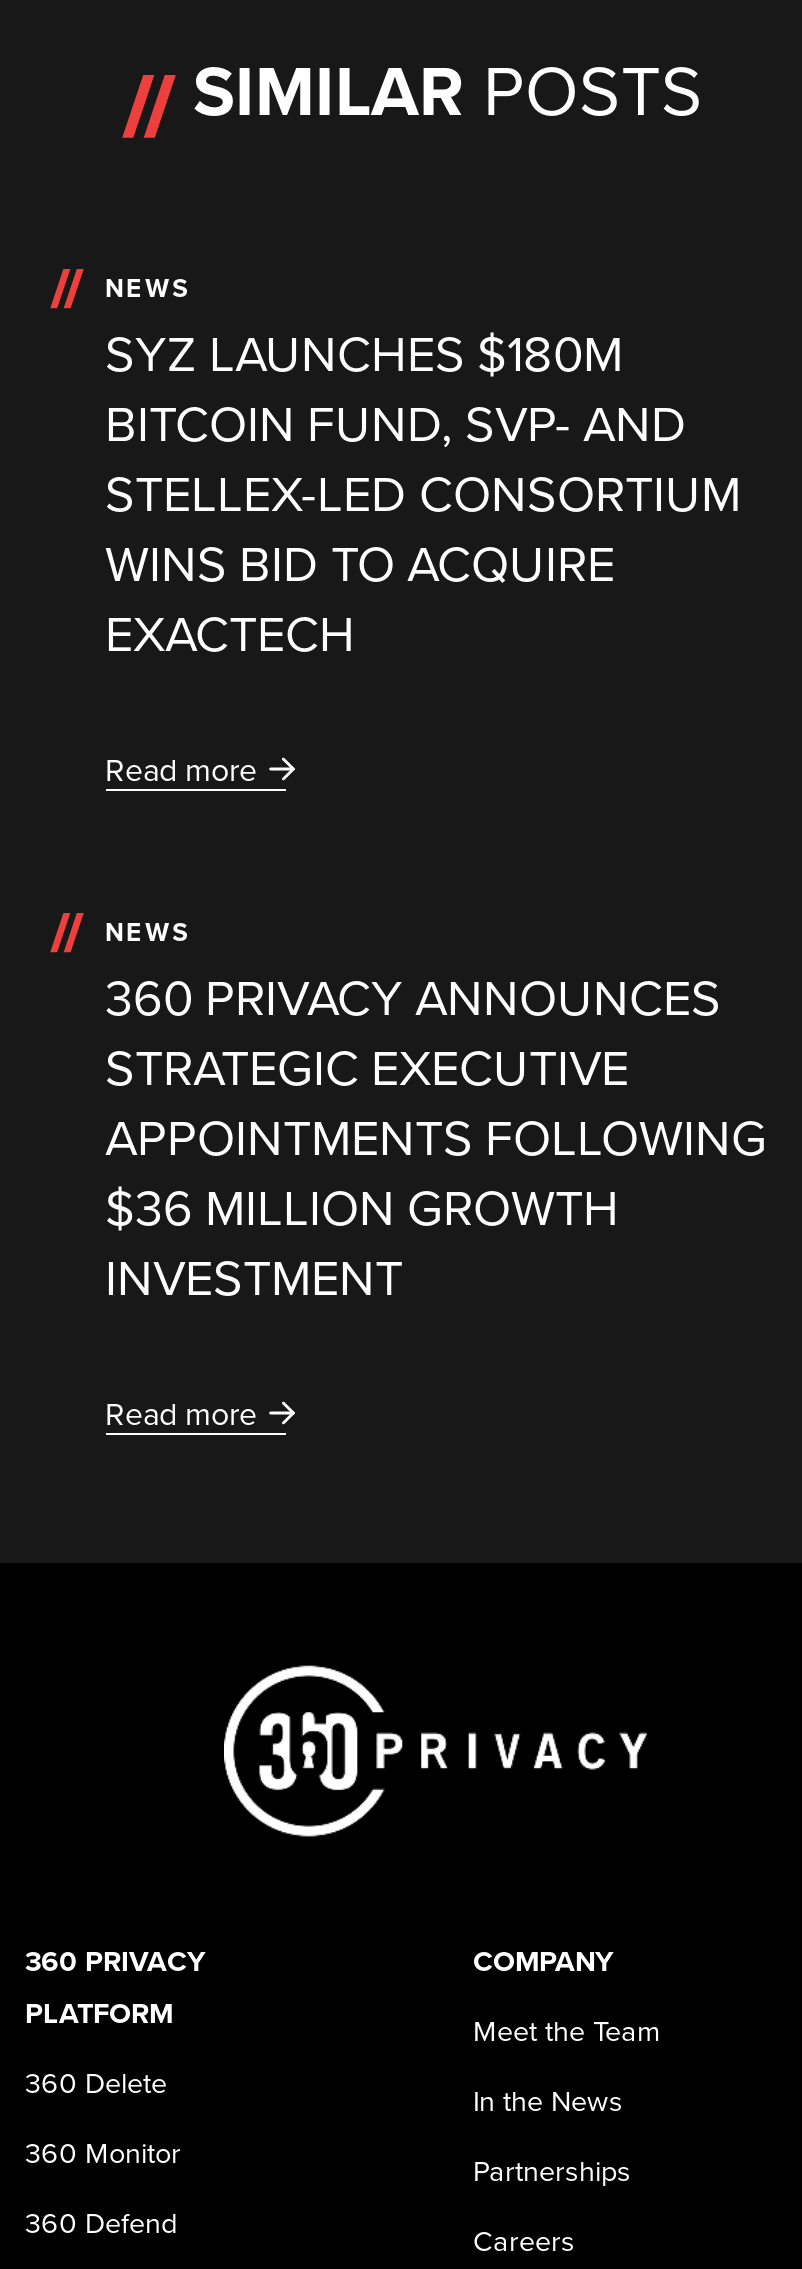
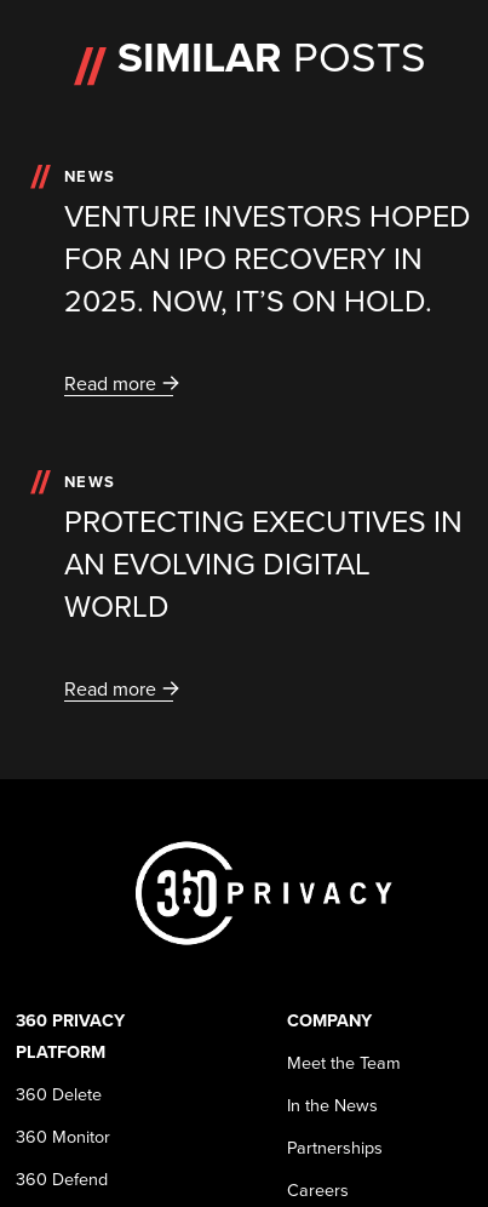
- SYZ LAUNCHES $180M
- BITCOIN FUND, SVP- AND
- STELLEX-LED CONSORTIUM
- WINS BID TO ACQUIRE
- EXACTECH
+ VENTURE INVESTORS HOPED
+ FOR AN IPO RECOVERY IN
+ 2025. NOW, IT’S ON HOLD.

- 360 PRIVACY ANNOUNCES
- STRATEGIC EXECUTIVE
- APPOINTMENTS FOLLOWING
- $36 MILLION GROWTH
- INVESTMENT
+ PROTECTING EXECUTIVES IN
+ AN EVOLVING DIGITAL
+ WORLD
